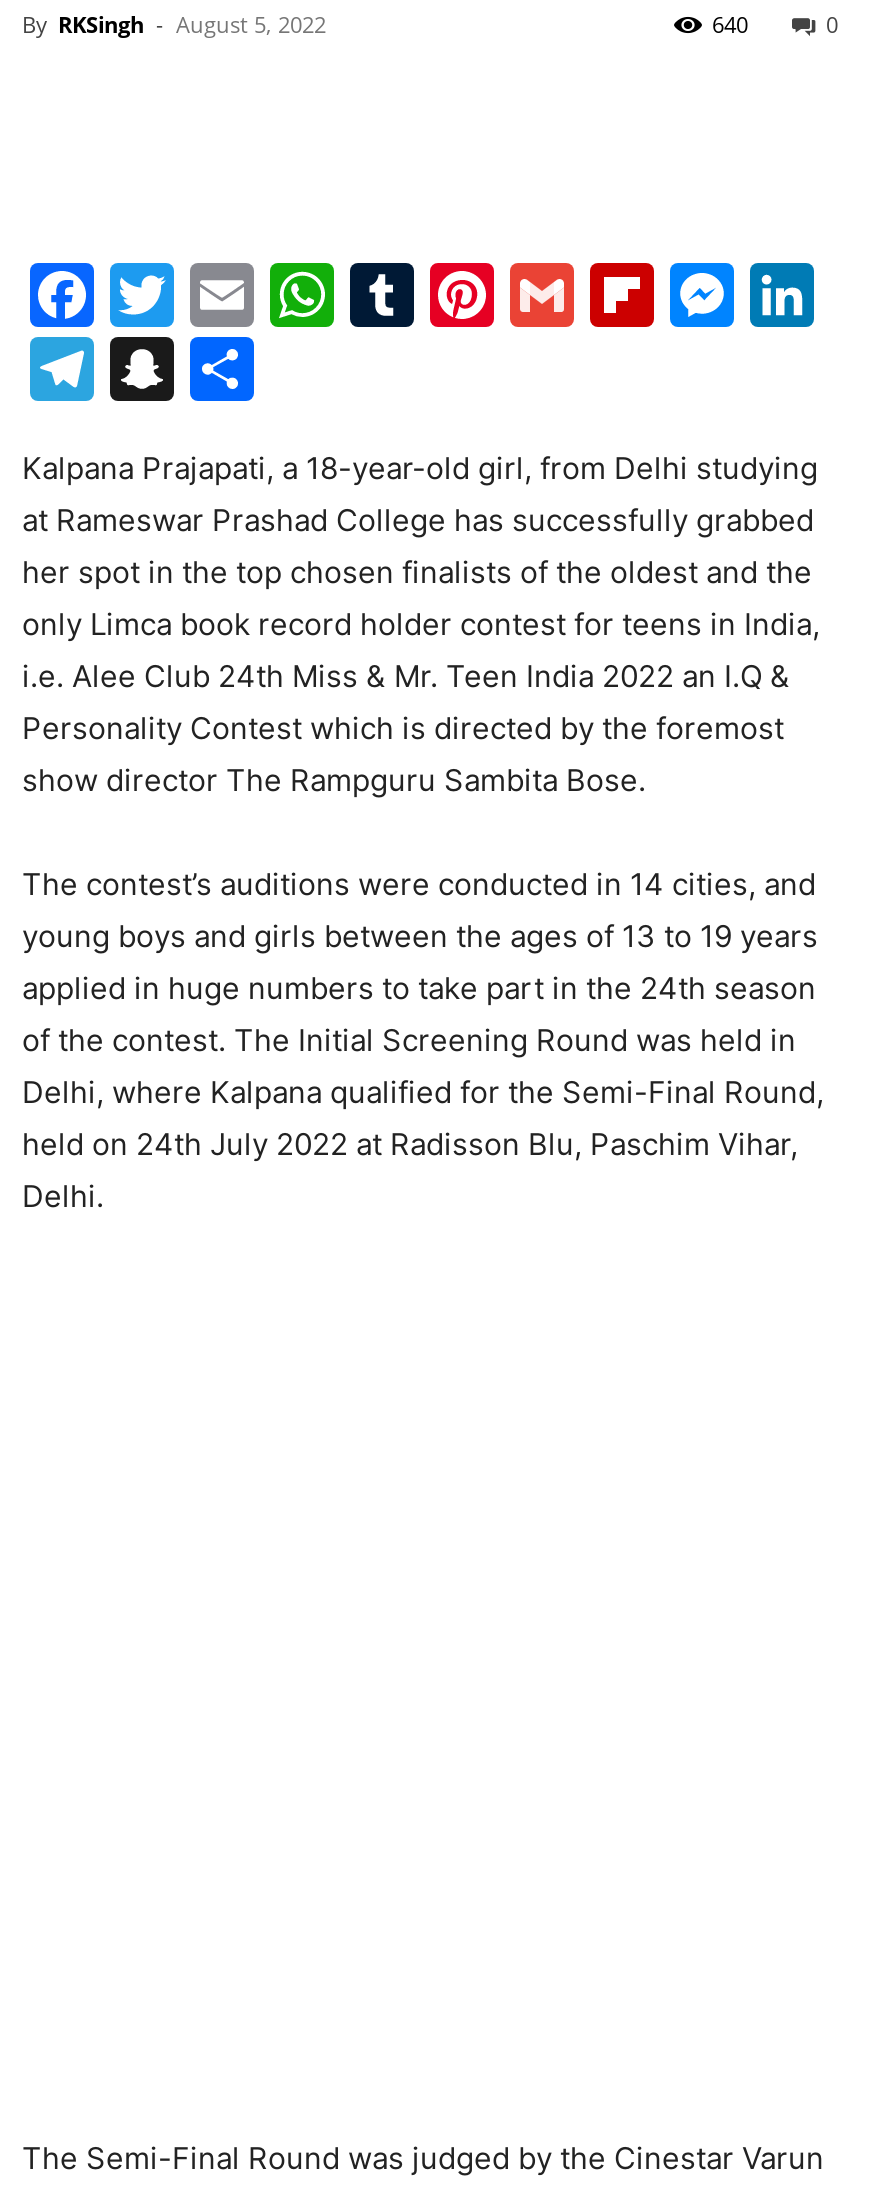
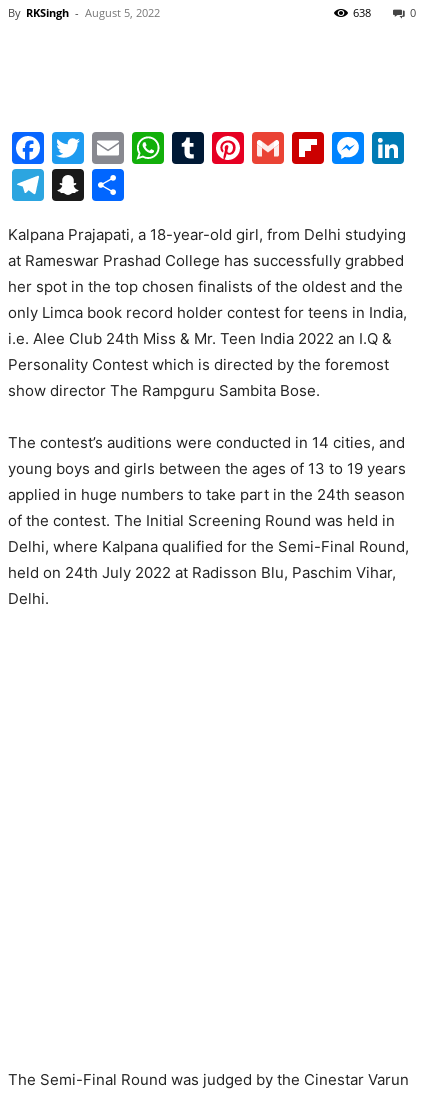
- 640
+ 638
